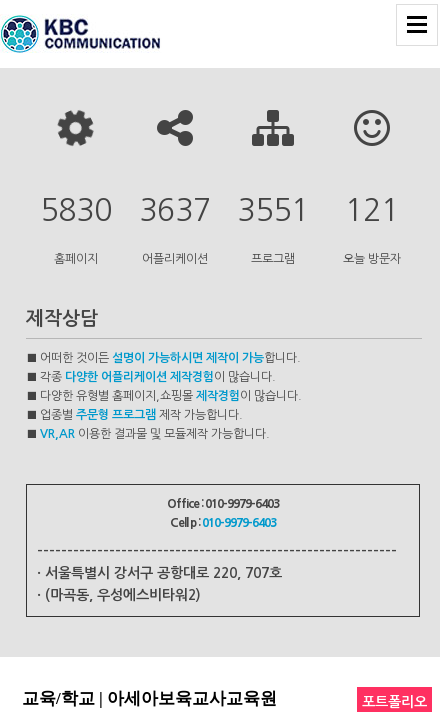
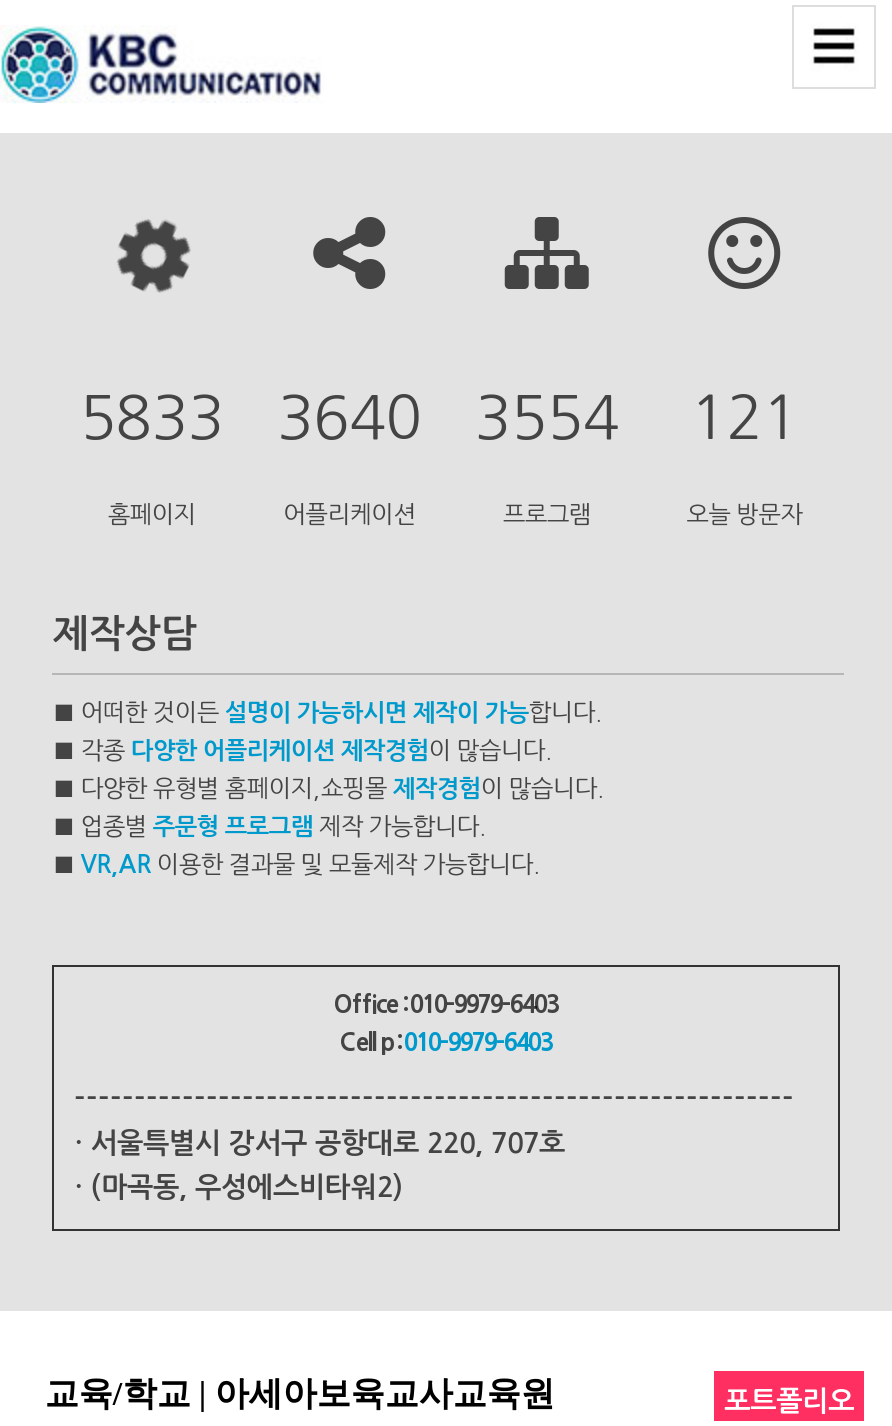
- 5830
+ 5833

- 3637
+ 3640

- 3551
+ 3554
